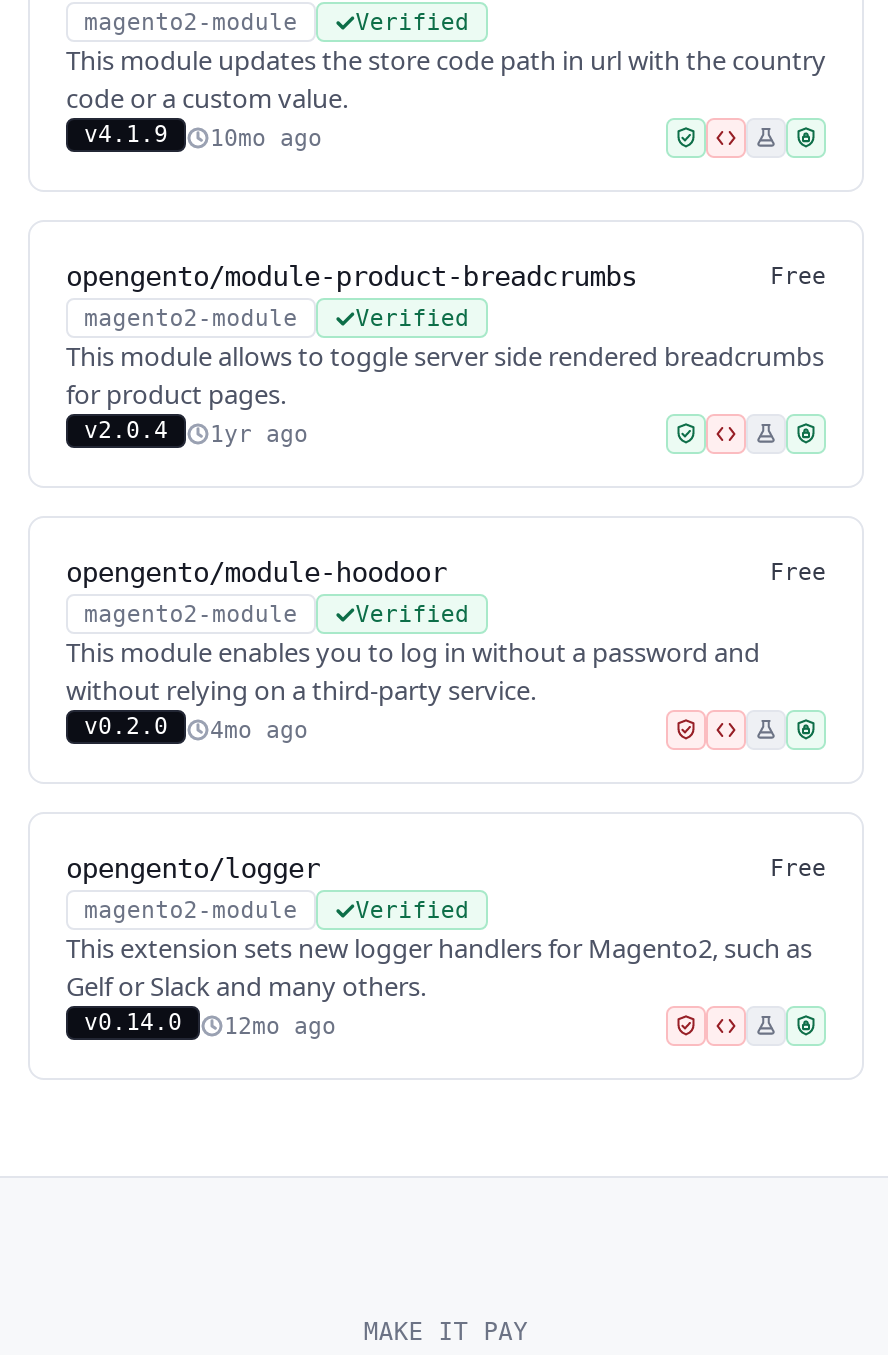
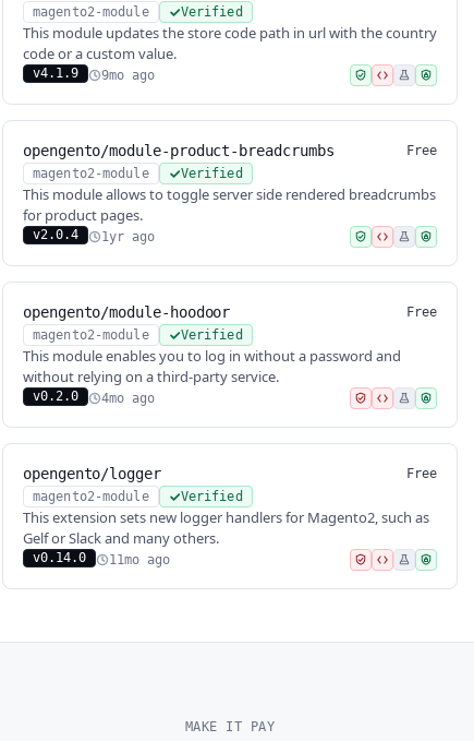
- v4.1.9 10mo ago
+ v4.1.9 9mo ago

- v0.14.0 12mo ago
+ v0.14.0 11mo ago
